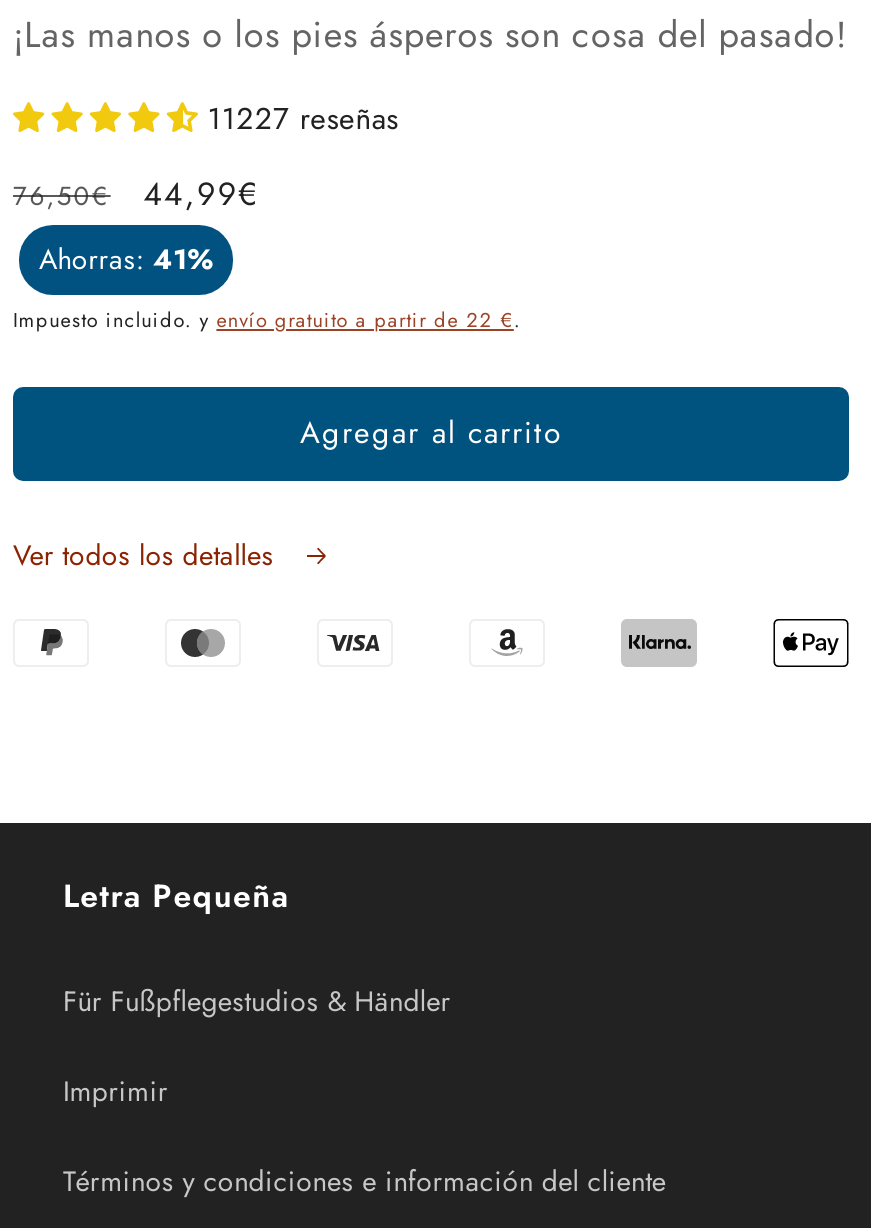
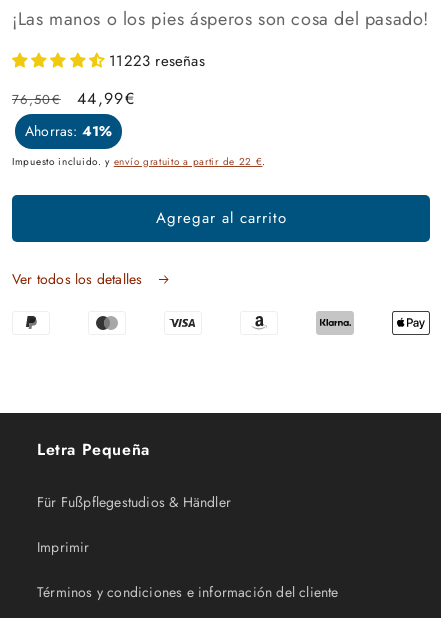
- 11227 reseñas
+ 11223 reseñas
